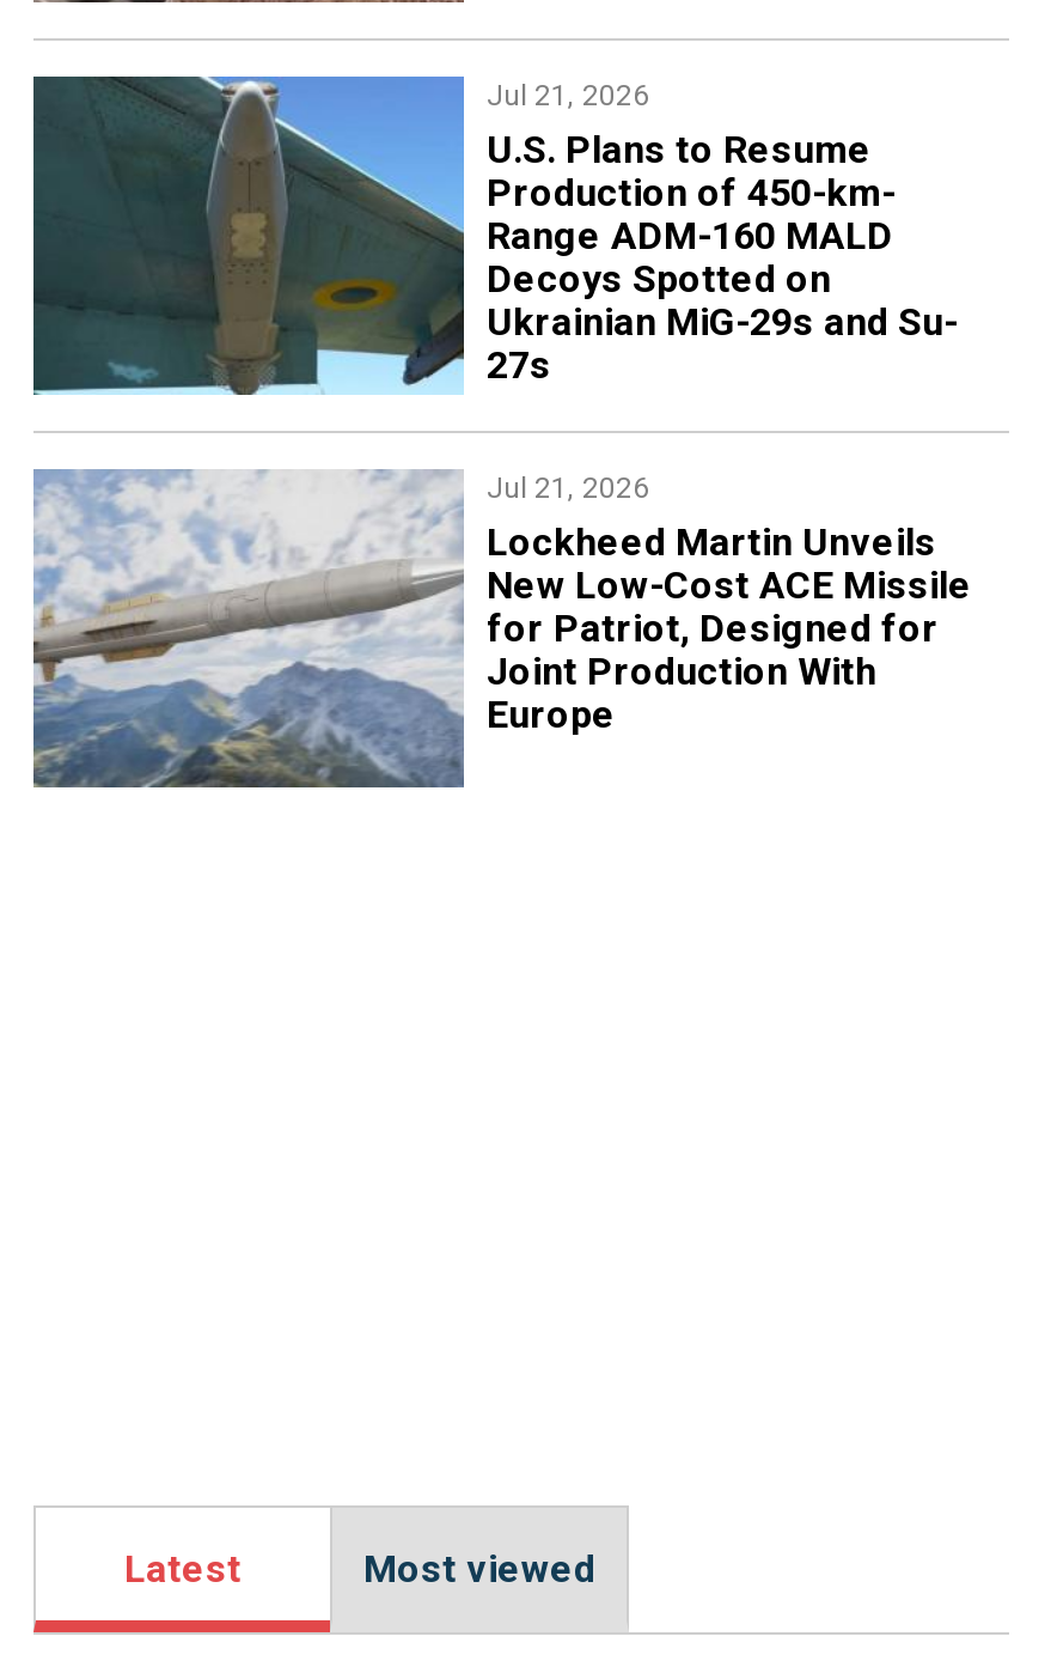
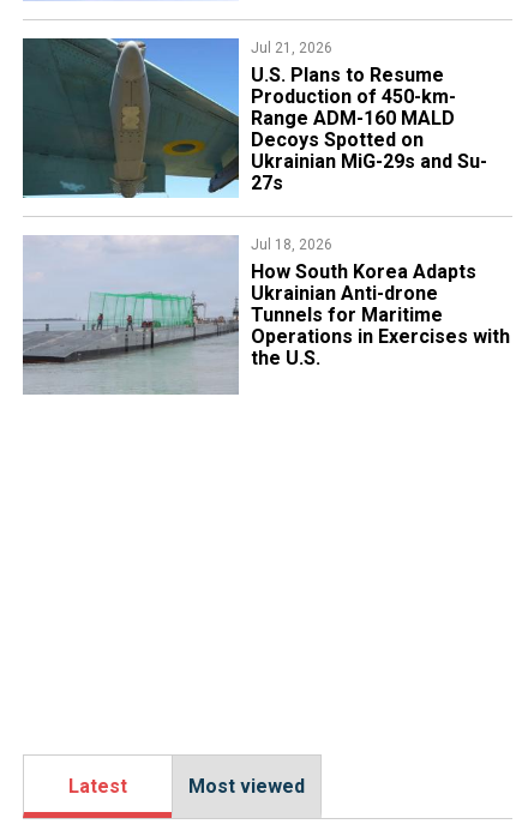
- [image]
- Jul 21, 2026
- Lockheed Martin Unveils
- New Low-Cost ACE Missile
- for Patriot, Designed for
- Joint Production With
- Europe
+ [image]
+ Jul 18, 2026
+ How South Korea Adapts
+ Ukrainian Anti-drone
+ Tunnels for Maritime
+ Operations in Exercises with
+ the U.S.
